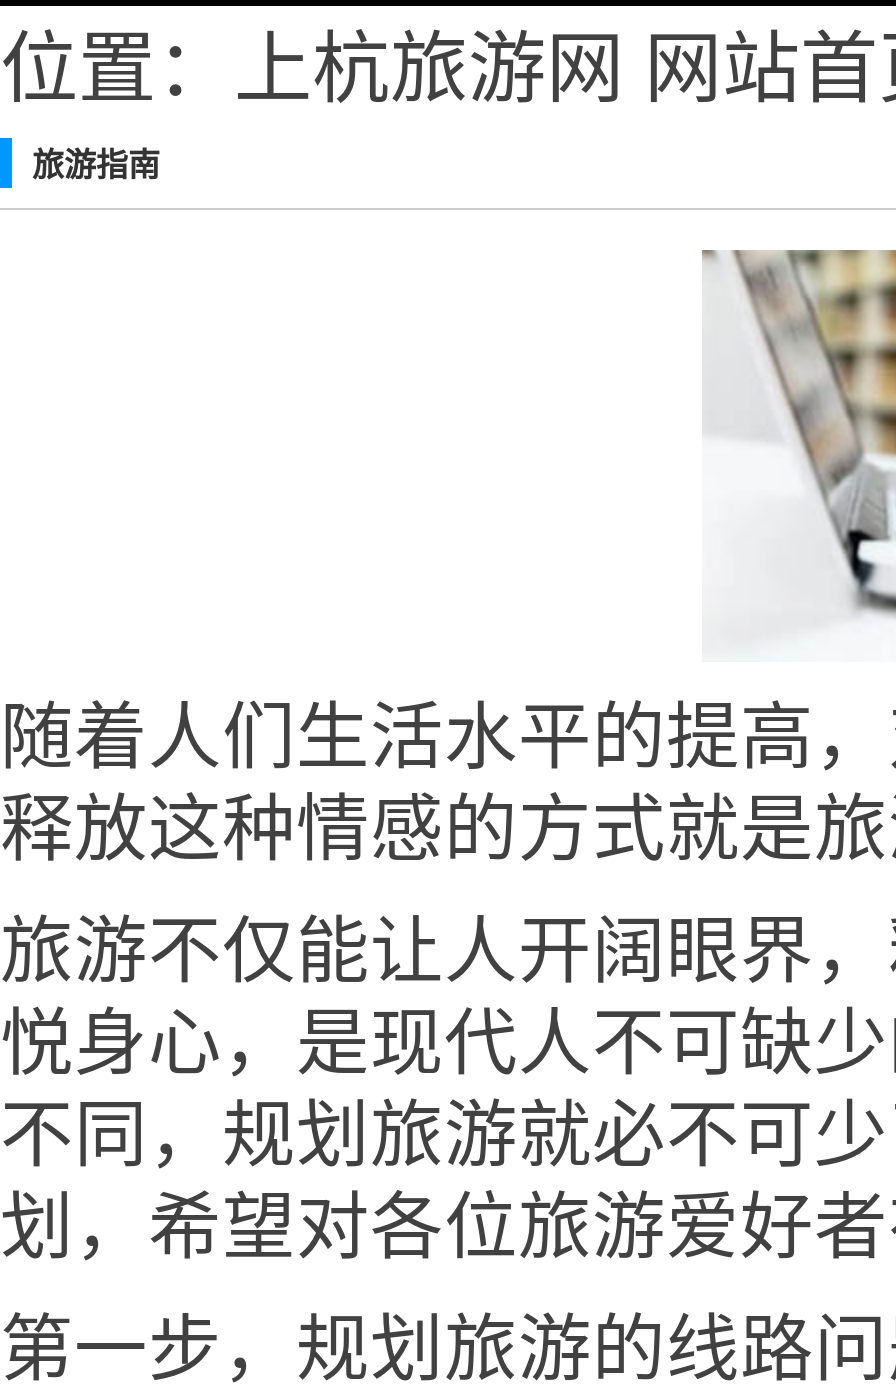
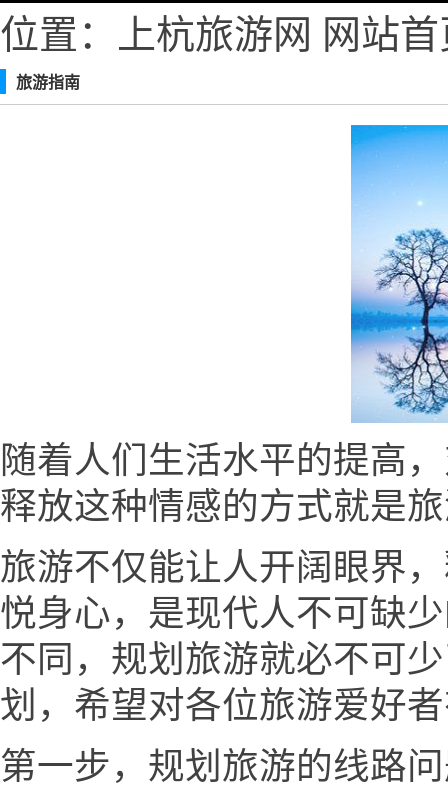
- [image]
+ [image]
